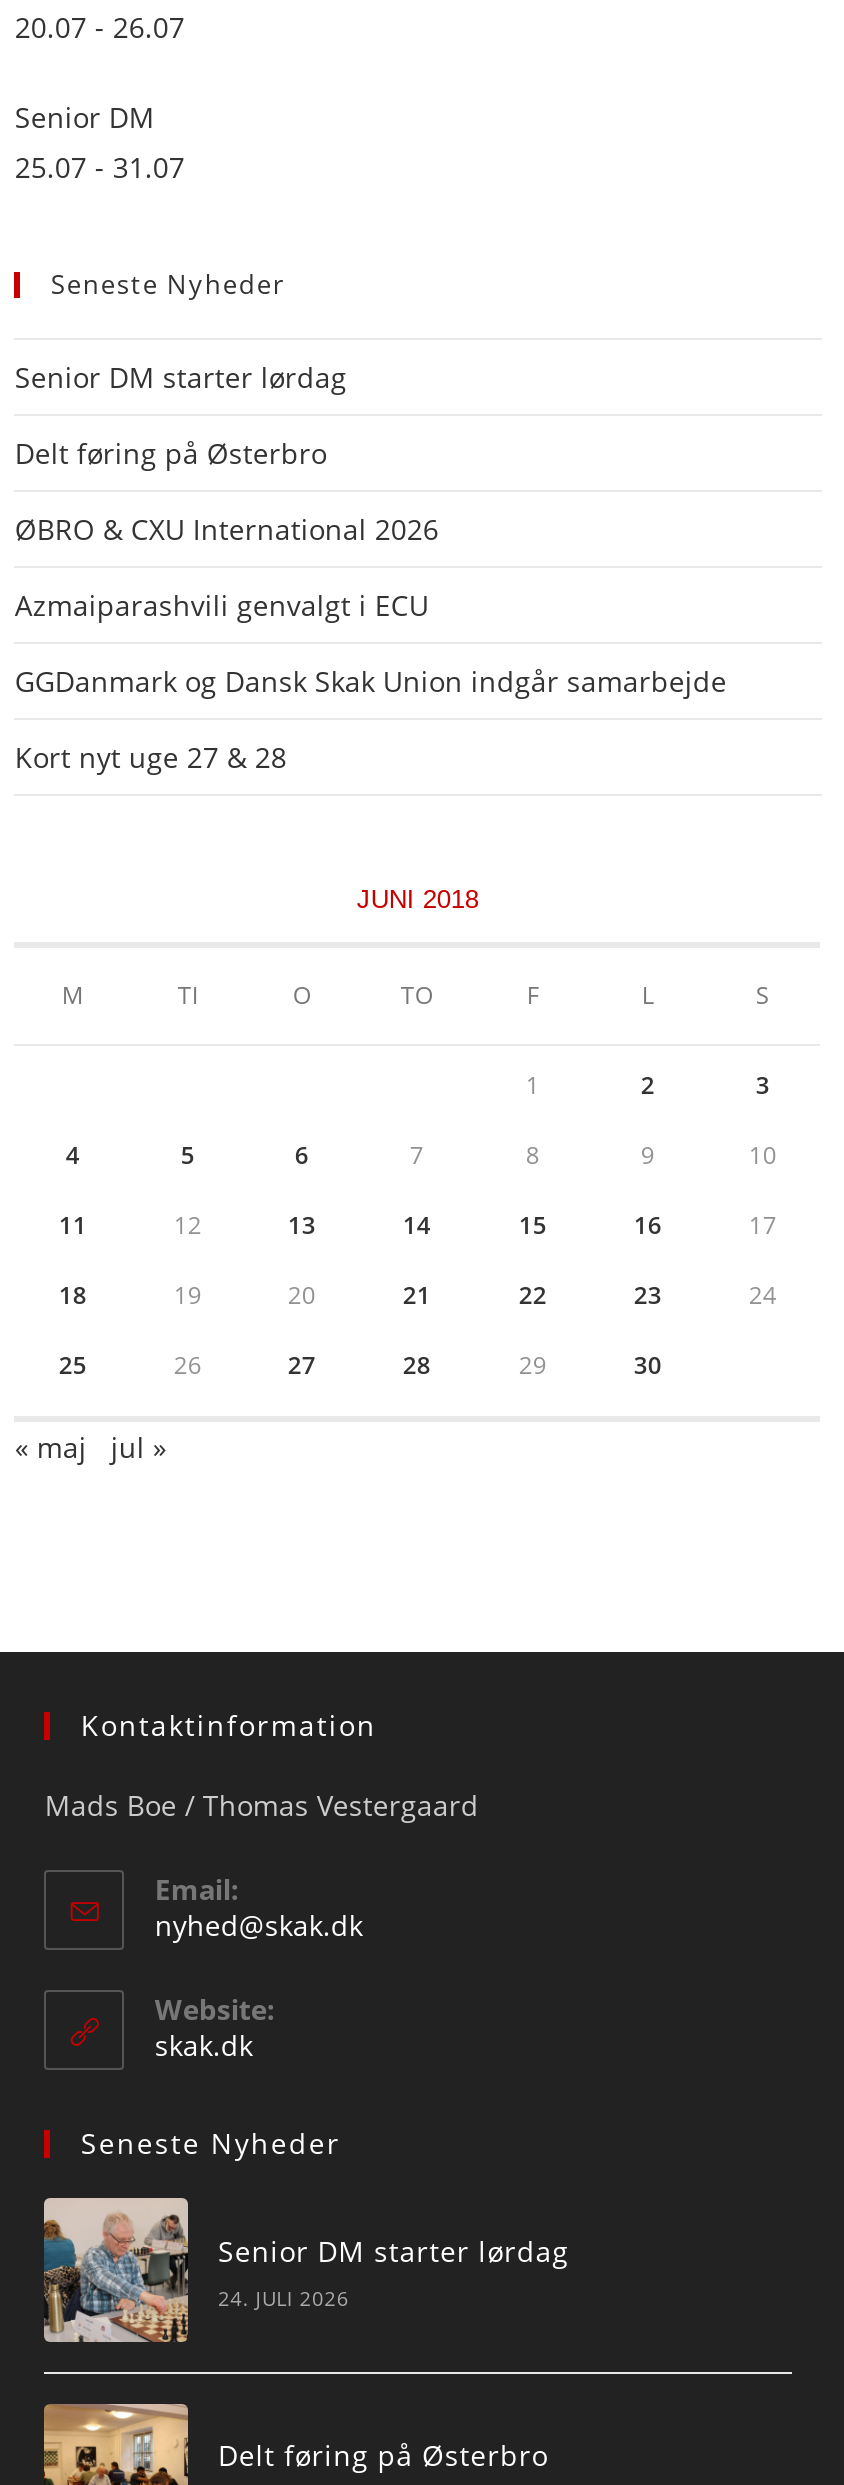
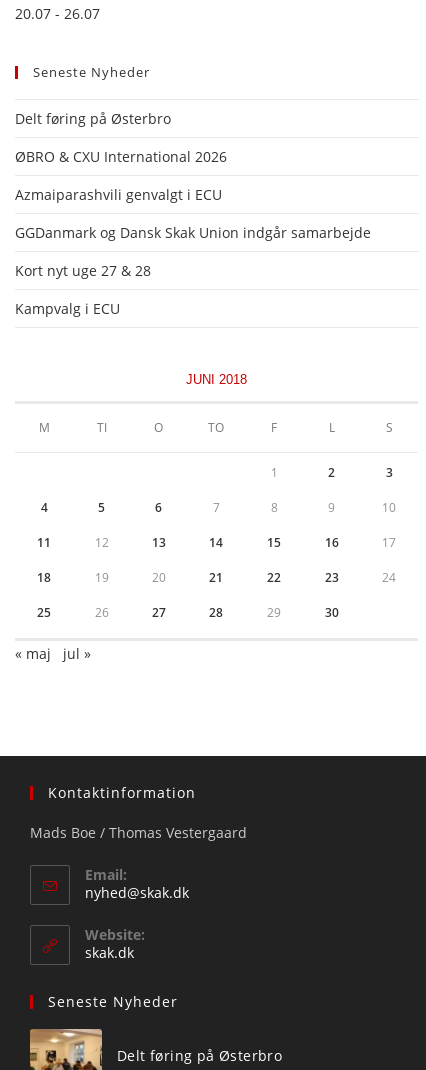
- Senior DM
- 25.07 - 31.07

- Senior DM starter lørdag

+ Kampvalg i ECU

- [image]
- Senior DM starter lørdag
- 24. JULI 2026
